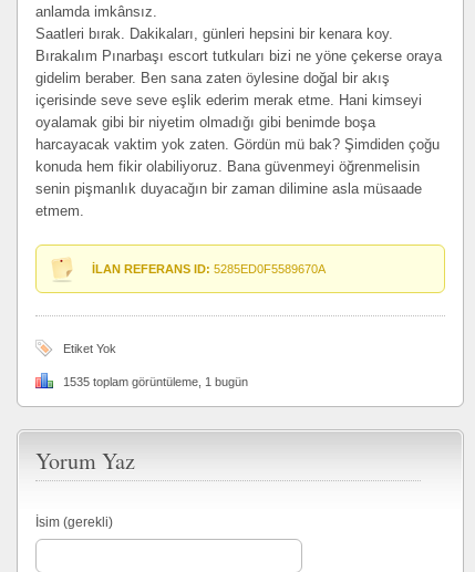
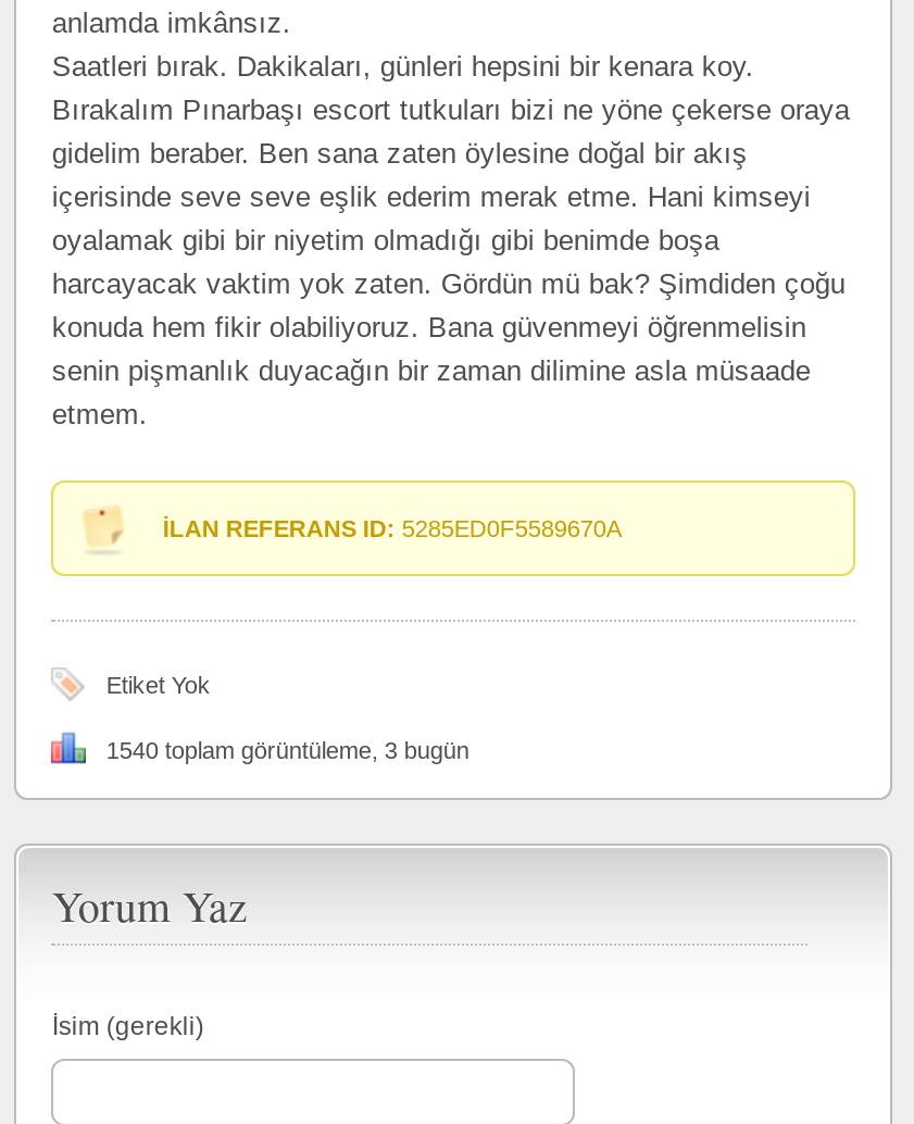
- 1535 toplam görüntüleme, 1 bugün
+ 1540 toplam görüntüleme, 3 bugün
